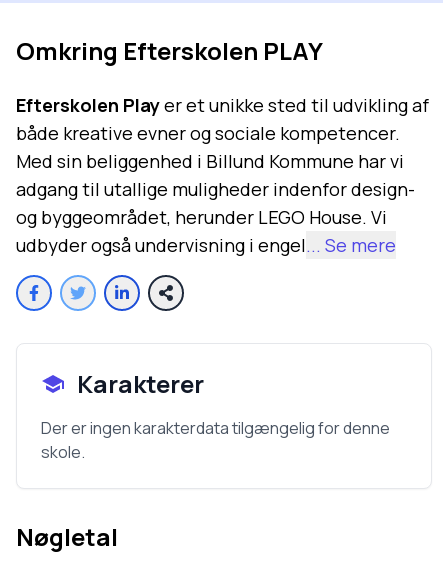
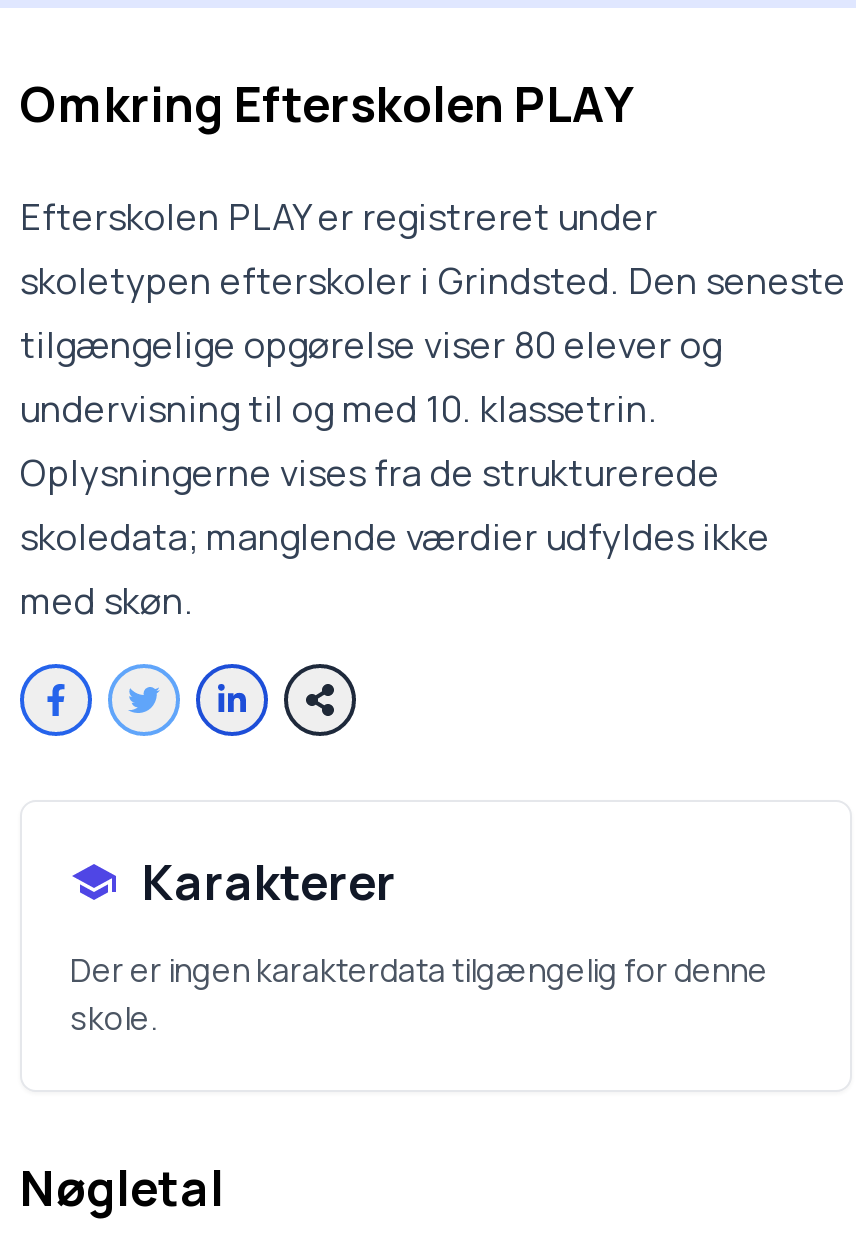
- Efterskolen Play er et unikke sted til udvikling af
- både kreative evner og sociale kompetencer.
- Med sin beliggenhed i Billund Kommune har vi
- adgang til utallige muligheder indenfor design-
- og byggeområdet, herunder LEGO House. Vi
- udbyder også undervisning i engel... Se mere
+ Efterskolen PLAY er registreret under
+ skoletypen efterskoler i Grindsted. Den seneste
+ tilgængelige opgørelse viser 80 elever og
+ undervisning til og med 10. klassetrin.
+ Oplysningerne vises fra de strukturerede
+ skoledata; manglende værdier udfyldes ikke
+ med skøn.
